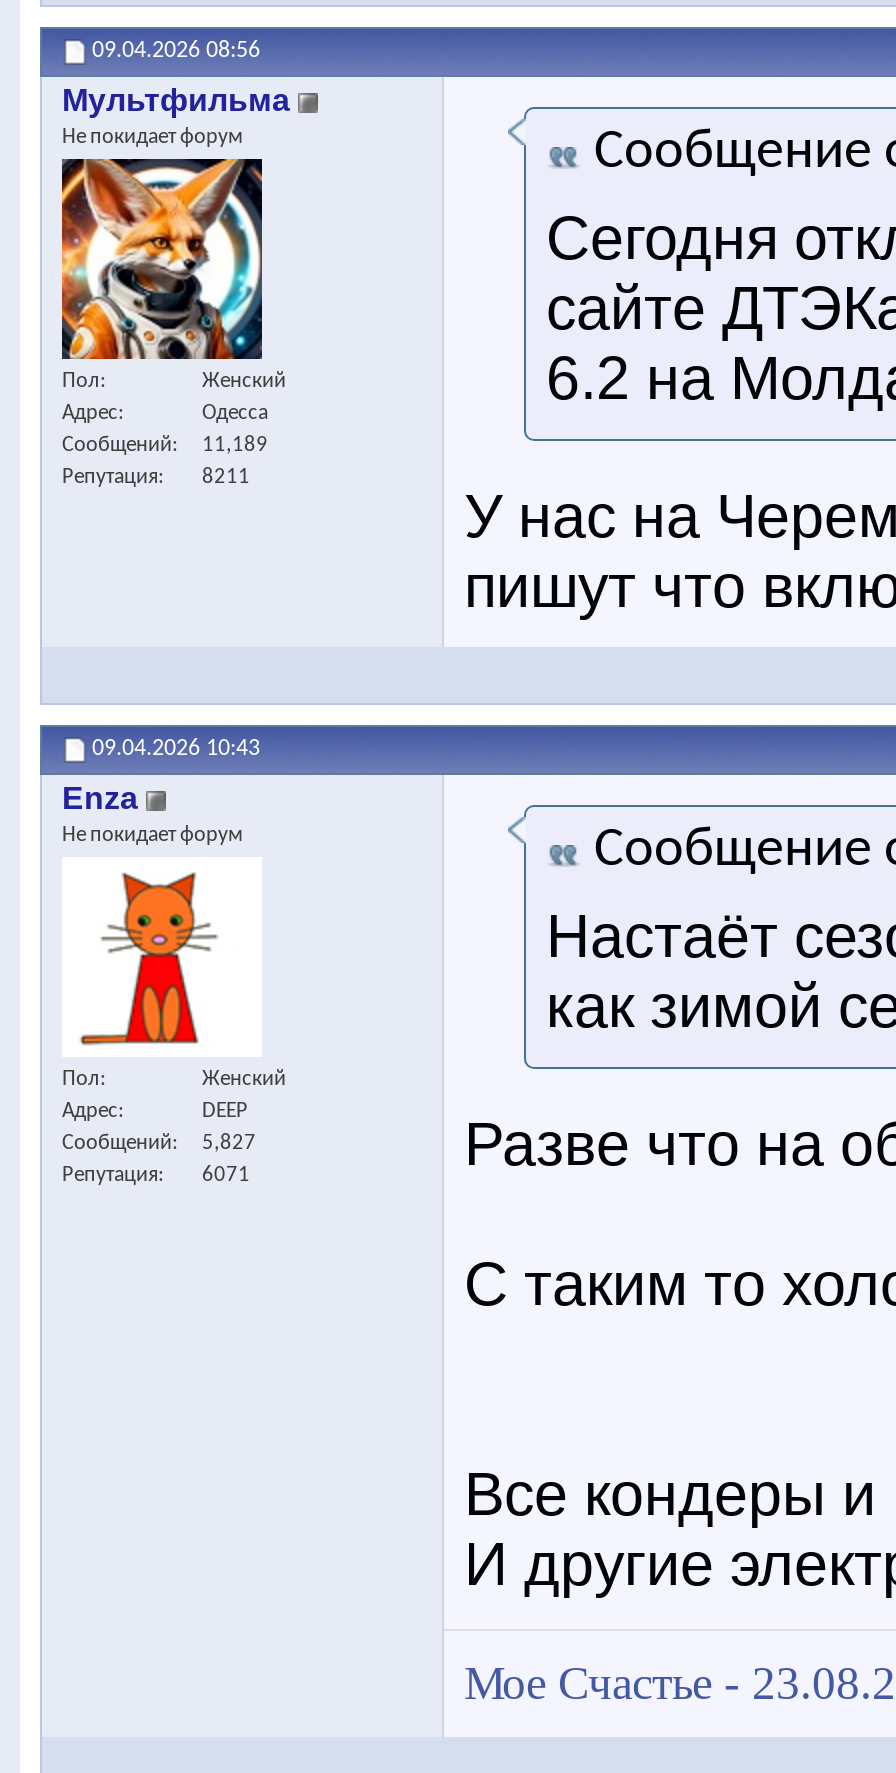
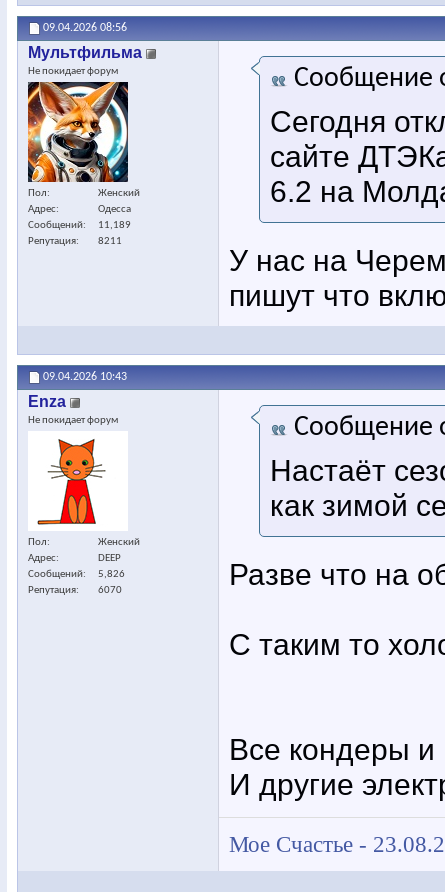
- Сообщений 5,827
+ Сообщений 5,826

- Репутация 6071
+ Репутация 6070
